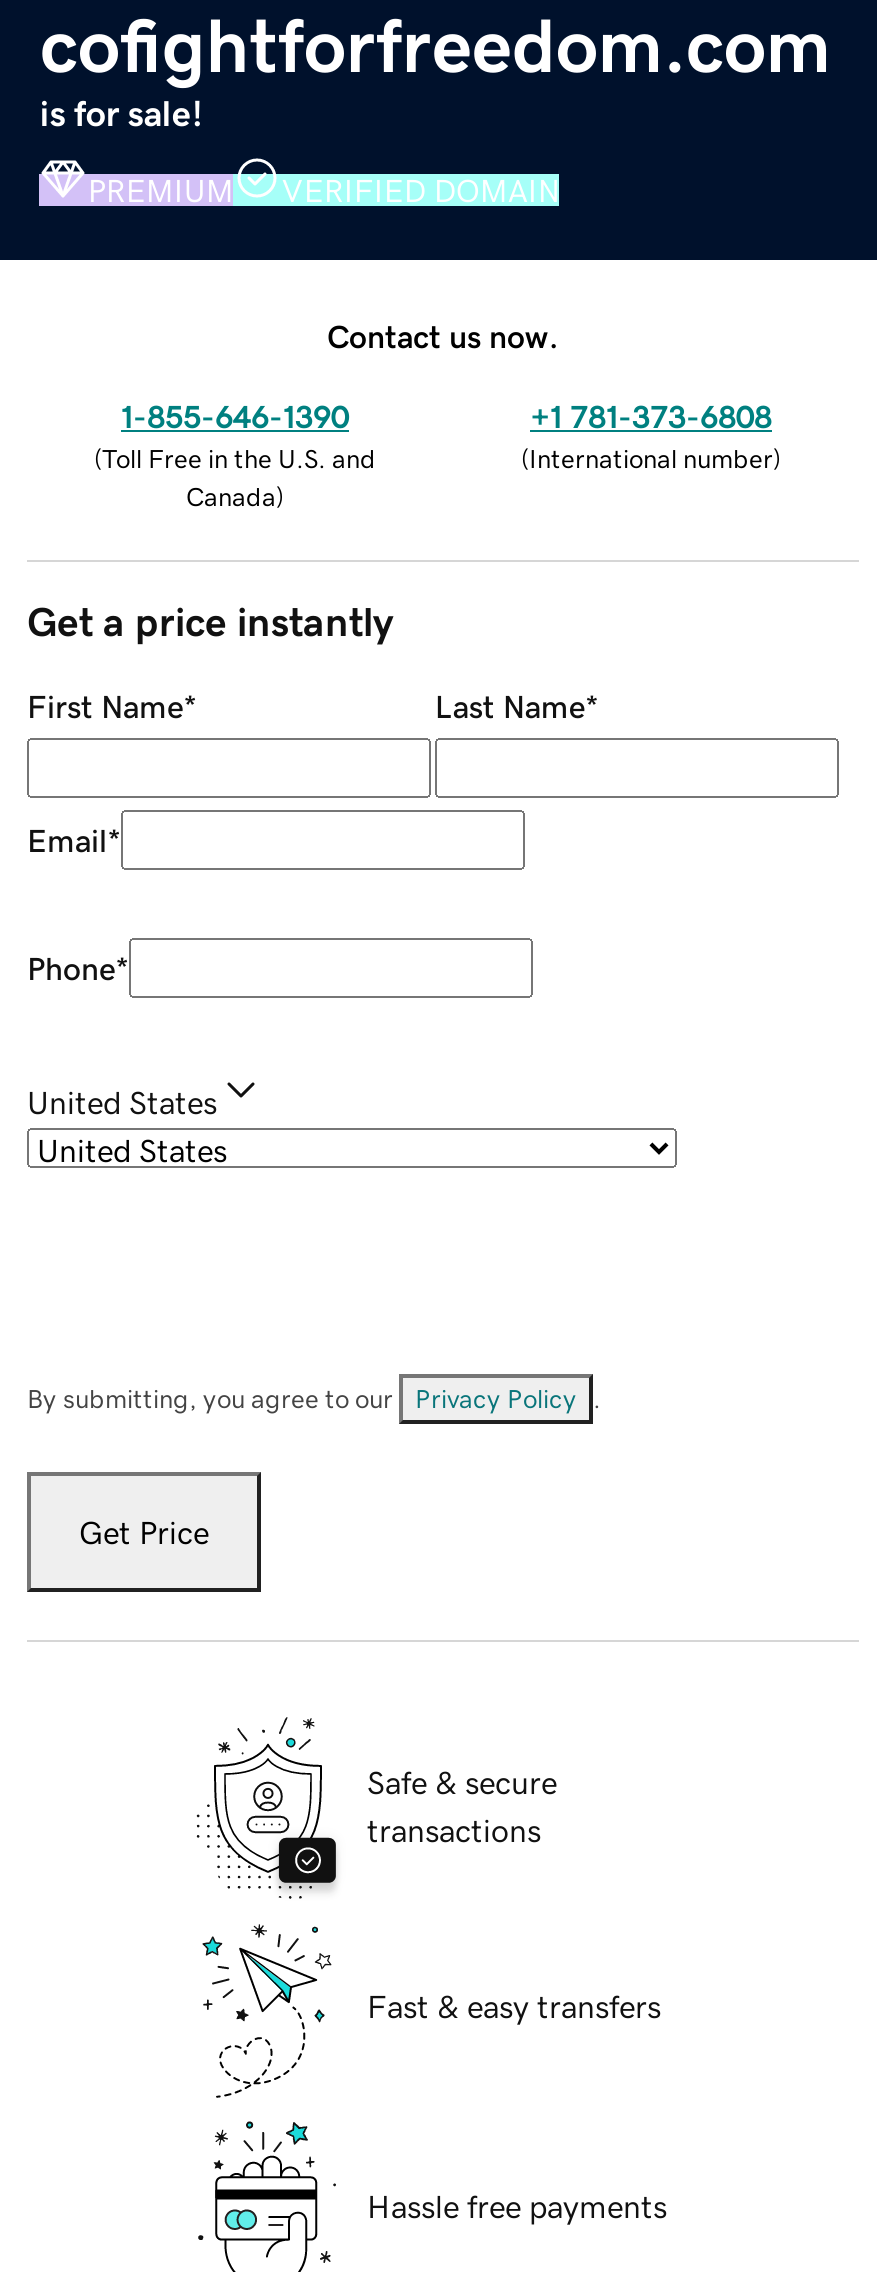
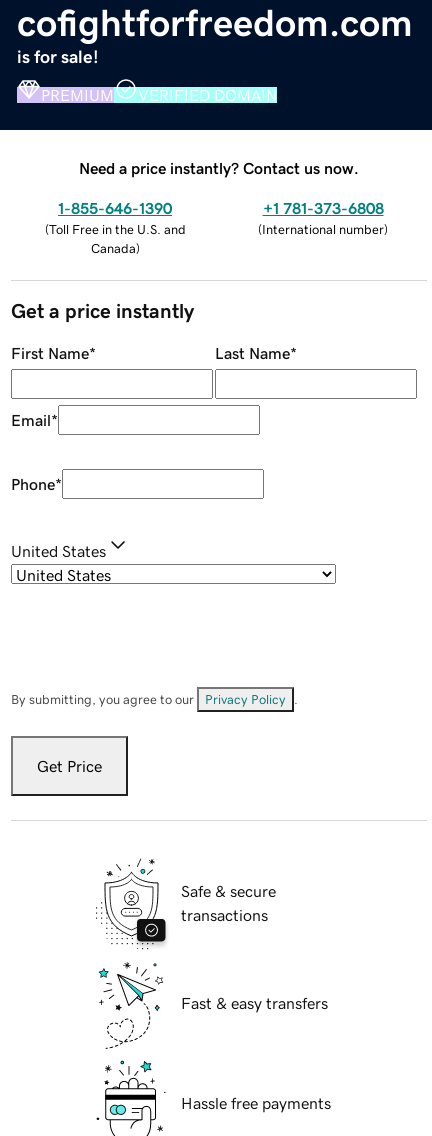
- Contact us now.
+ Need a price instantly? Contact us now.
